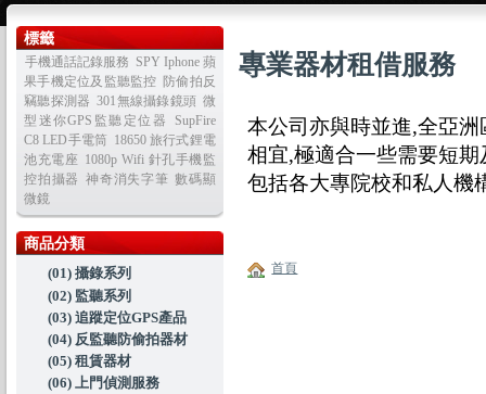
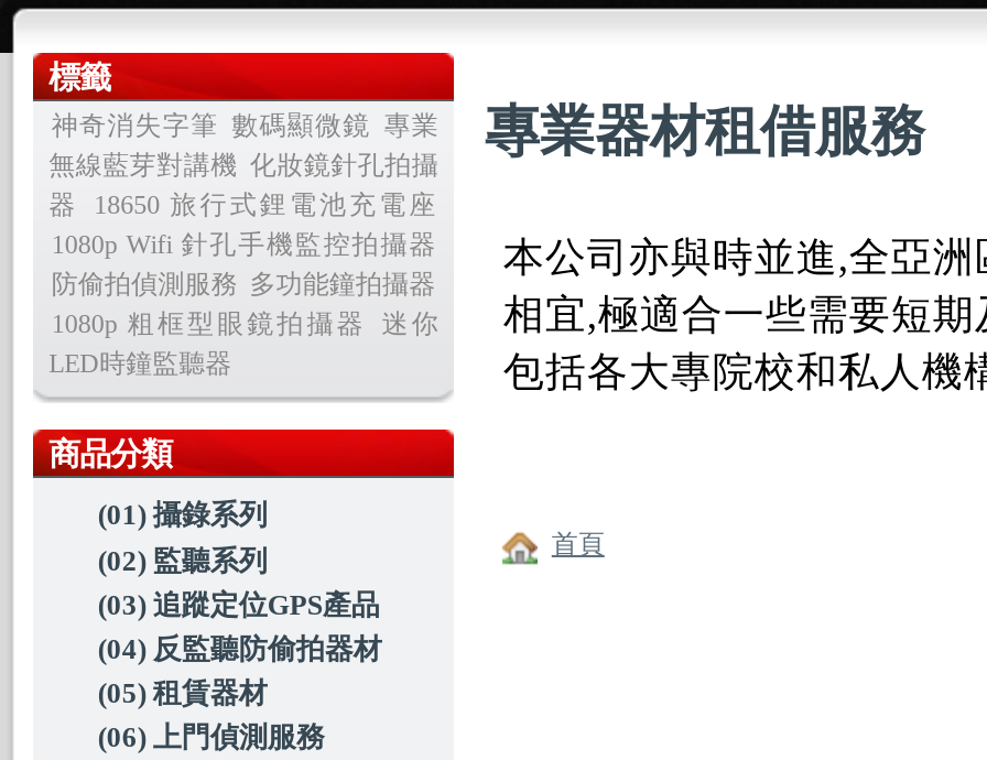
- 手機通話記錄服務 SPY Iphone 蘋
- 果手機定位及監聽監控 防偷拍反
- 竊聽探測器 301無線攝錄鏡頭 微
- 型迷你GPS監聽定位器 SupFire
- C8 LED手電筒 18650 旅行式鋰電
- 池充電座 1080p Wifi 針孔手機監
- 控拍攝器 神奇消失字筆 數碼顯
- 微鏡
+ 神奇消失字筆 數碼顯微鏡 專業
+ 無線藍芽對講機 化妝鏡針孔拍攝
+ 器 18650 旅行式鋰電池充電座
+ 1080p Wifi 針孔手機監控拍攝器
+ 防偷拍偵測服務 多功能鐘拍攝器
+ 1080p 粗框型眼鏡拍攝器 迷你
+ LED時鐘監聽器
